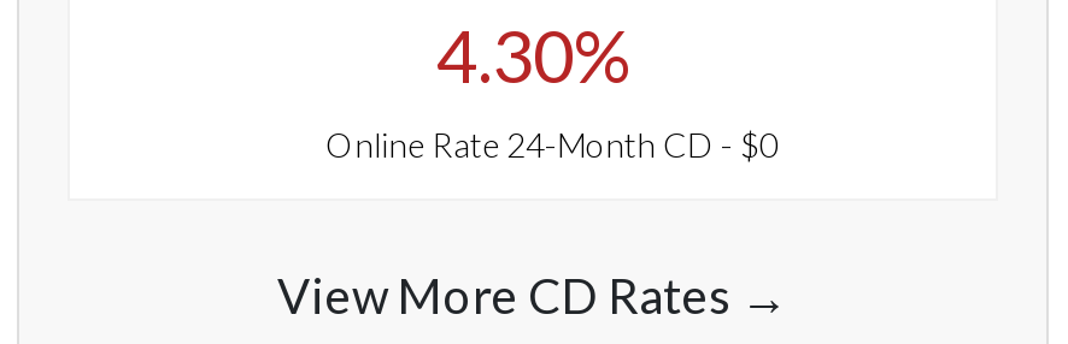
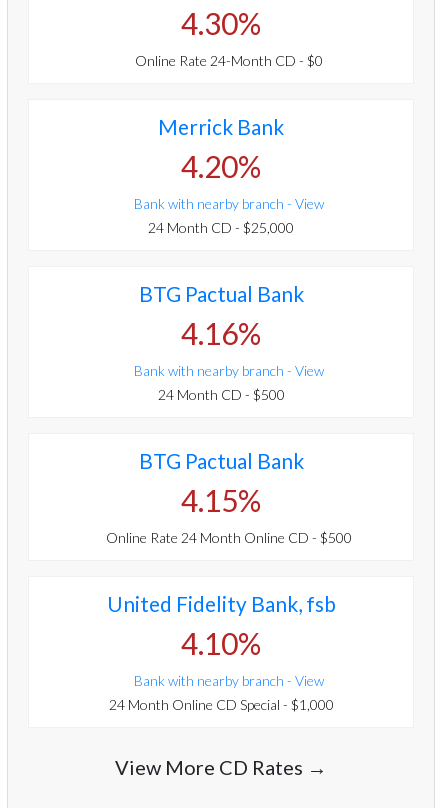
+ Merrick Bank
+ 4.20%
+ Bank with nearby branch - View
+ 24 Month CD - $25,000
+ BTG Pactual Bank
+ 4.16%
+ Bank with nearby branch - View
+ 24 Month CD - $500
+ BTG Pactual Bank
+ 4.15%
+ Online Rate 24 Month Online CD - $500
+ United Fidelity Bank, fsb
+ 4.10%
+ Bank with nearby branch - View
+ 24 Month Online CD Special - $1,000
